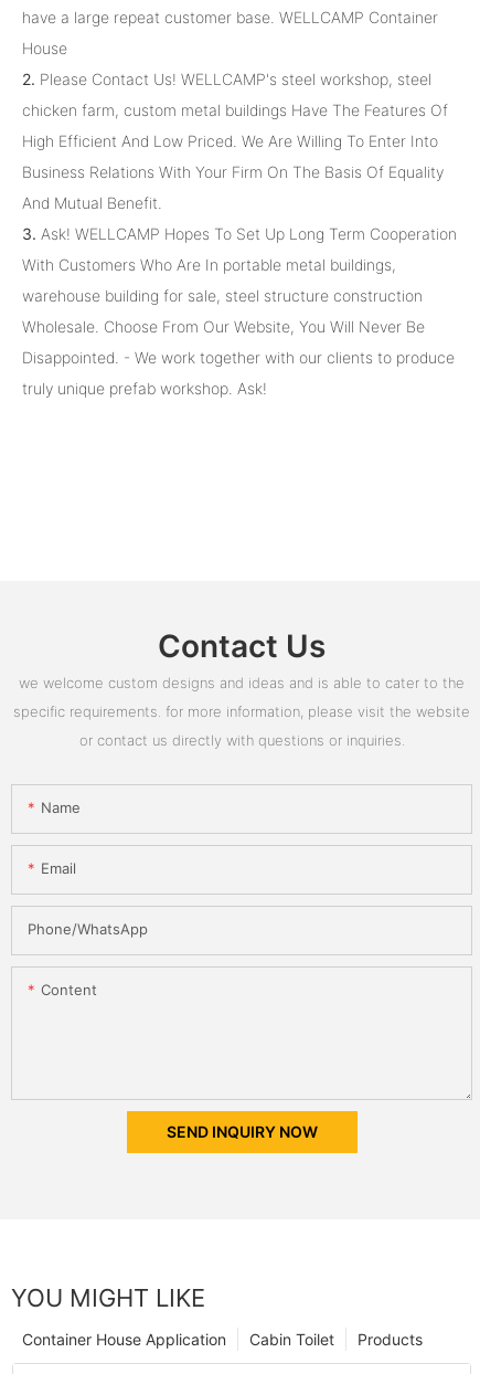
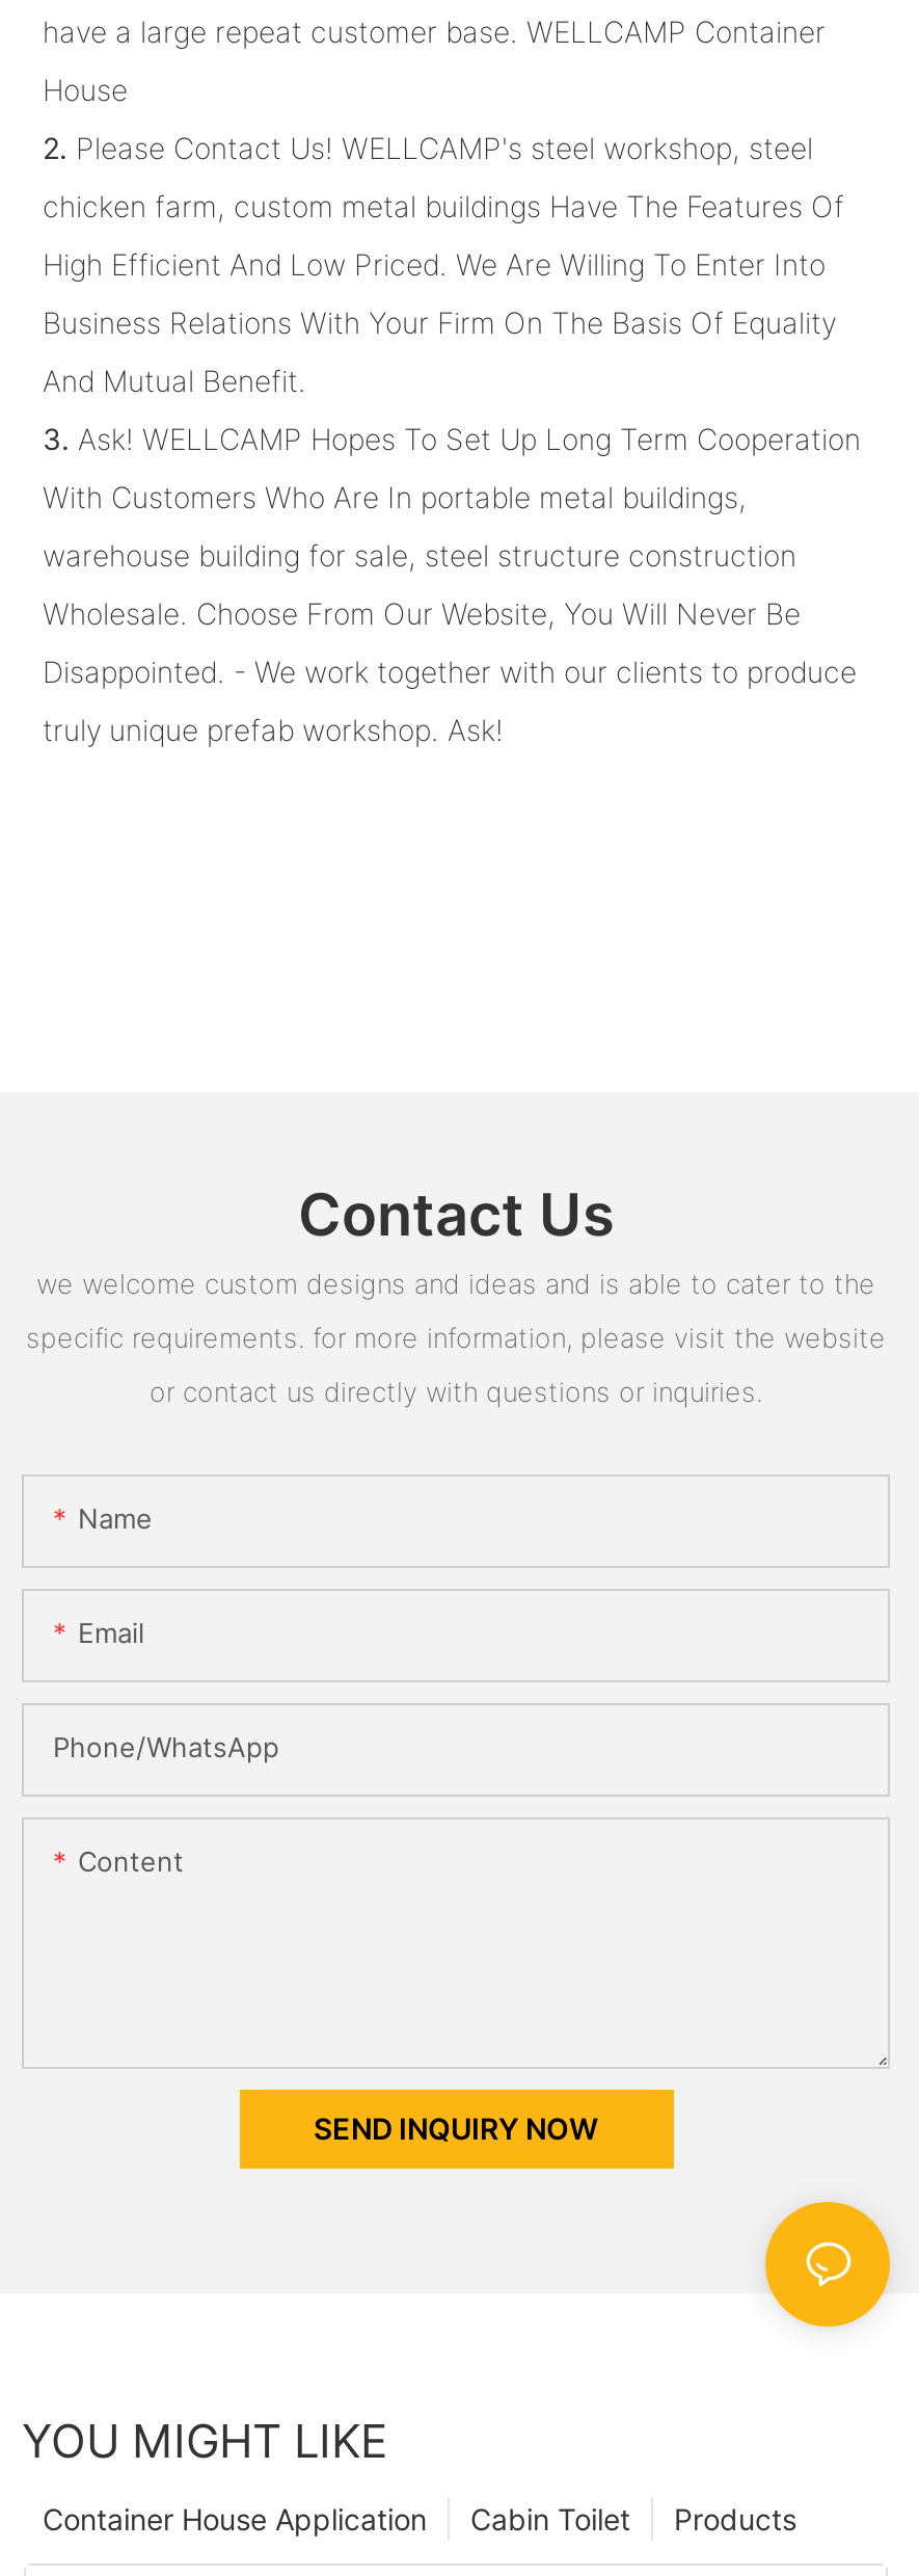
+ [image]
